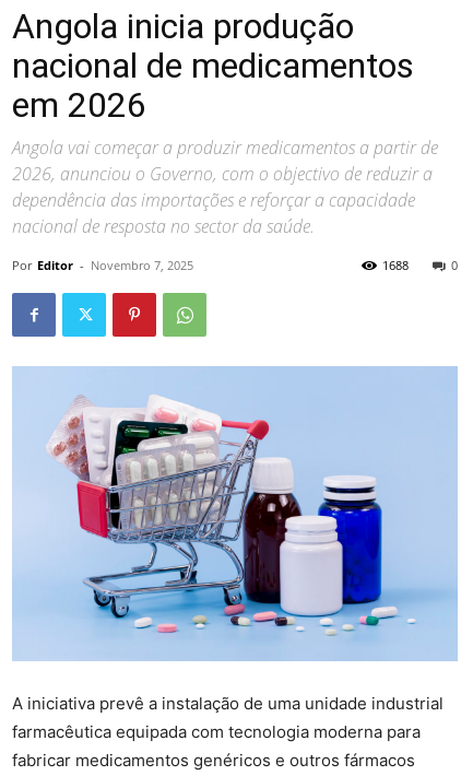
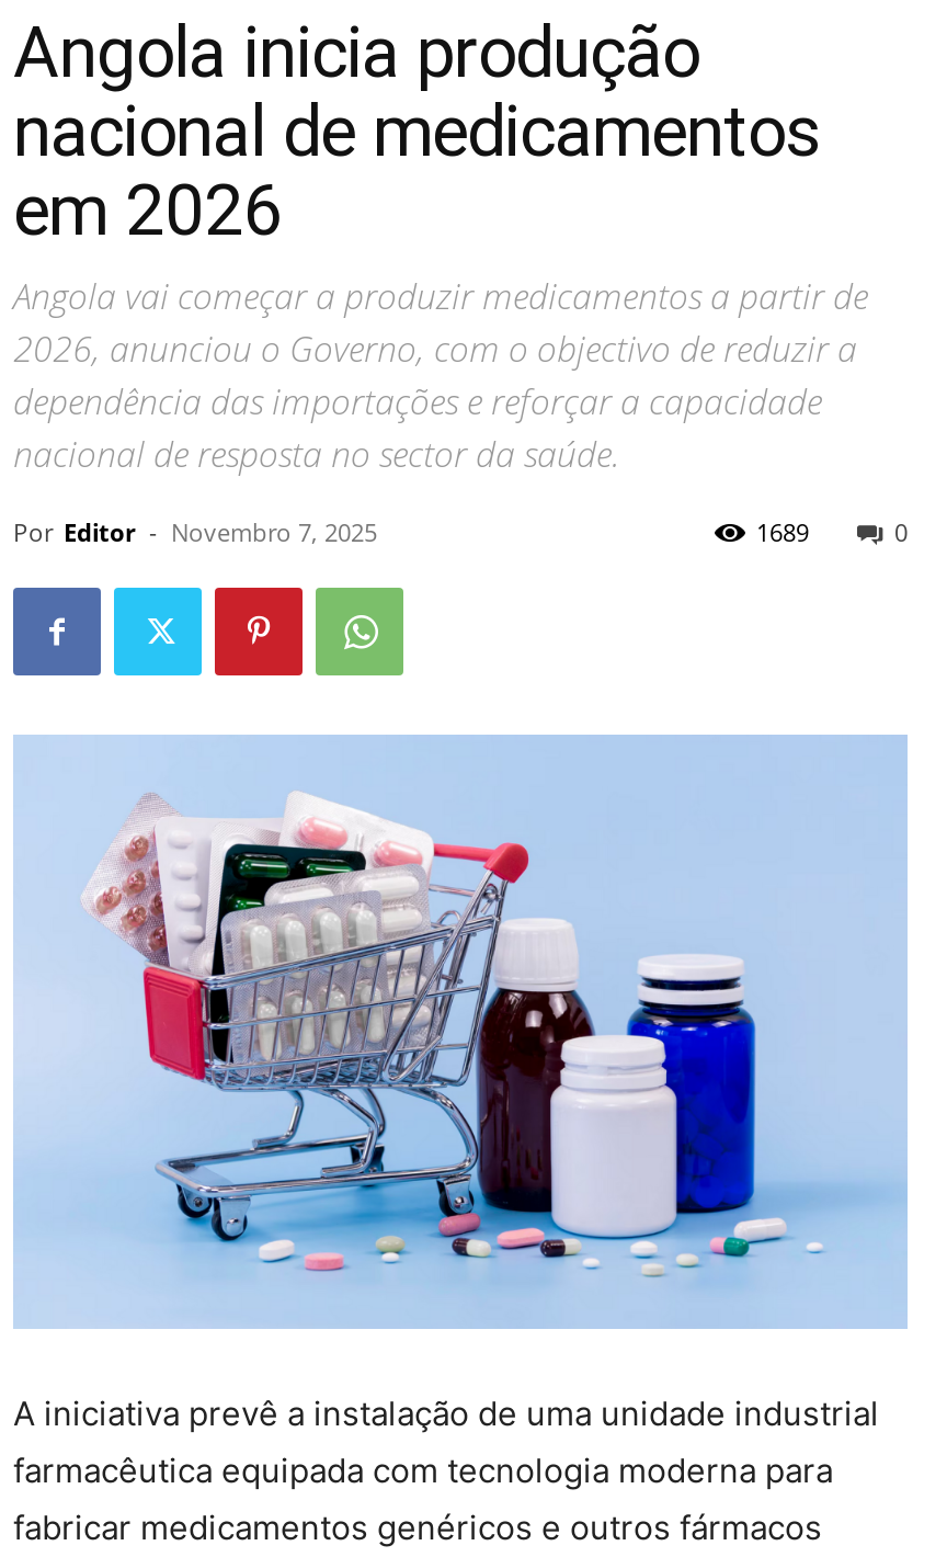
- 1688
+ 1689
